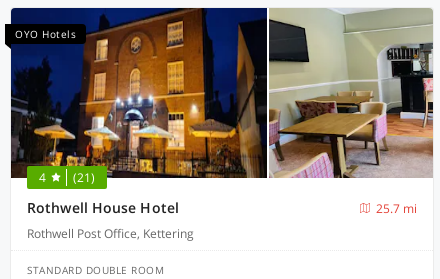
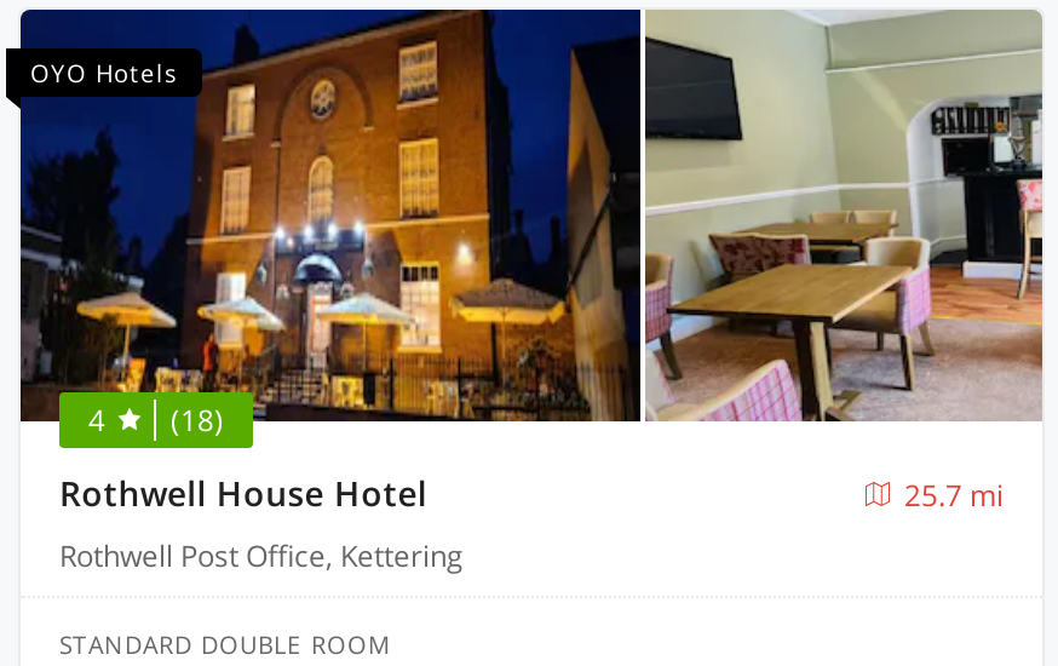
- 4 (21)
+ 4 (18)
